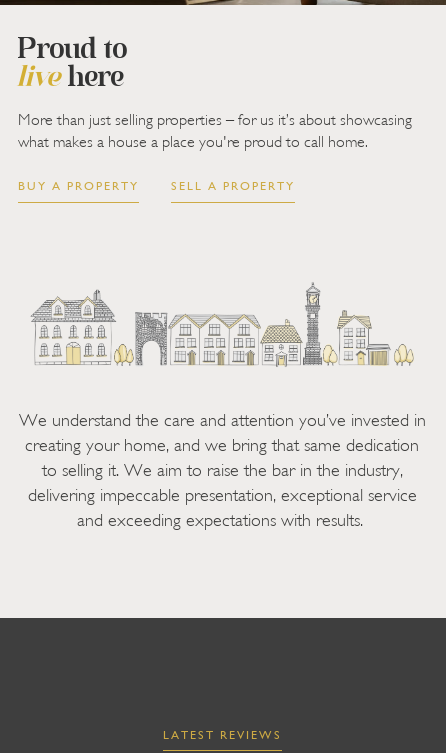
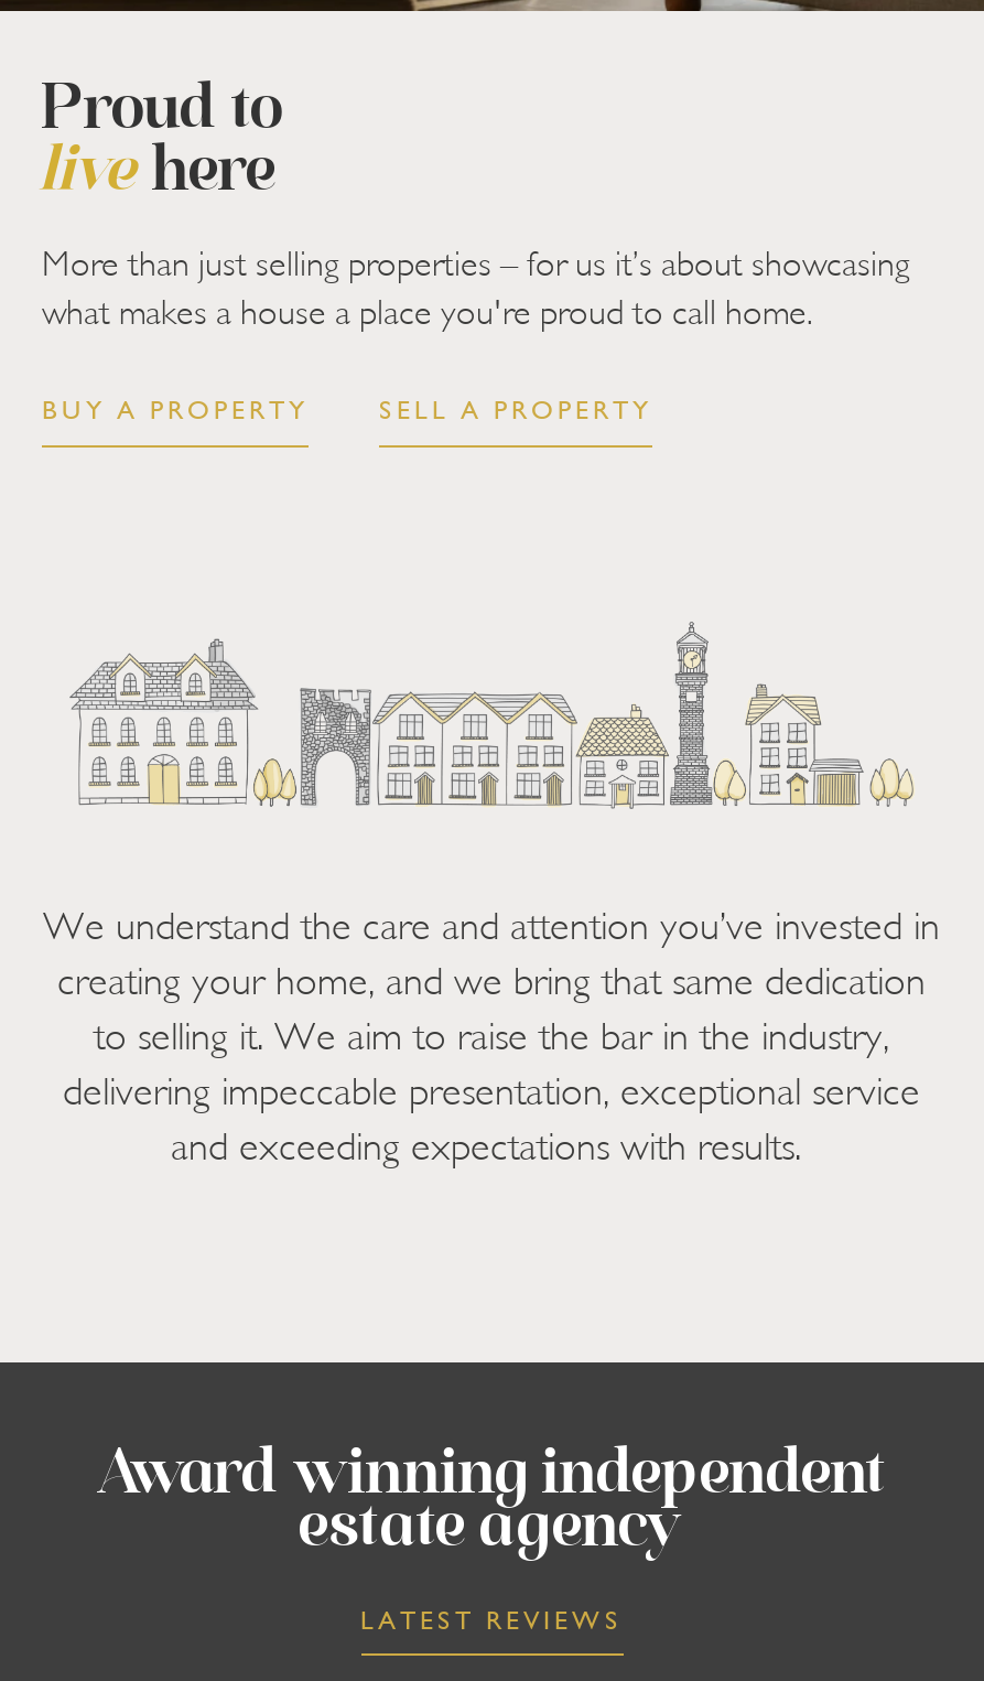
+ Award winning independent
+ estate agency
